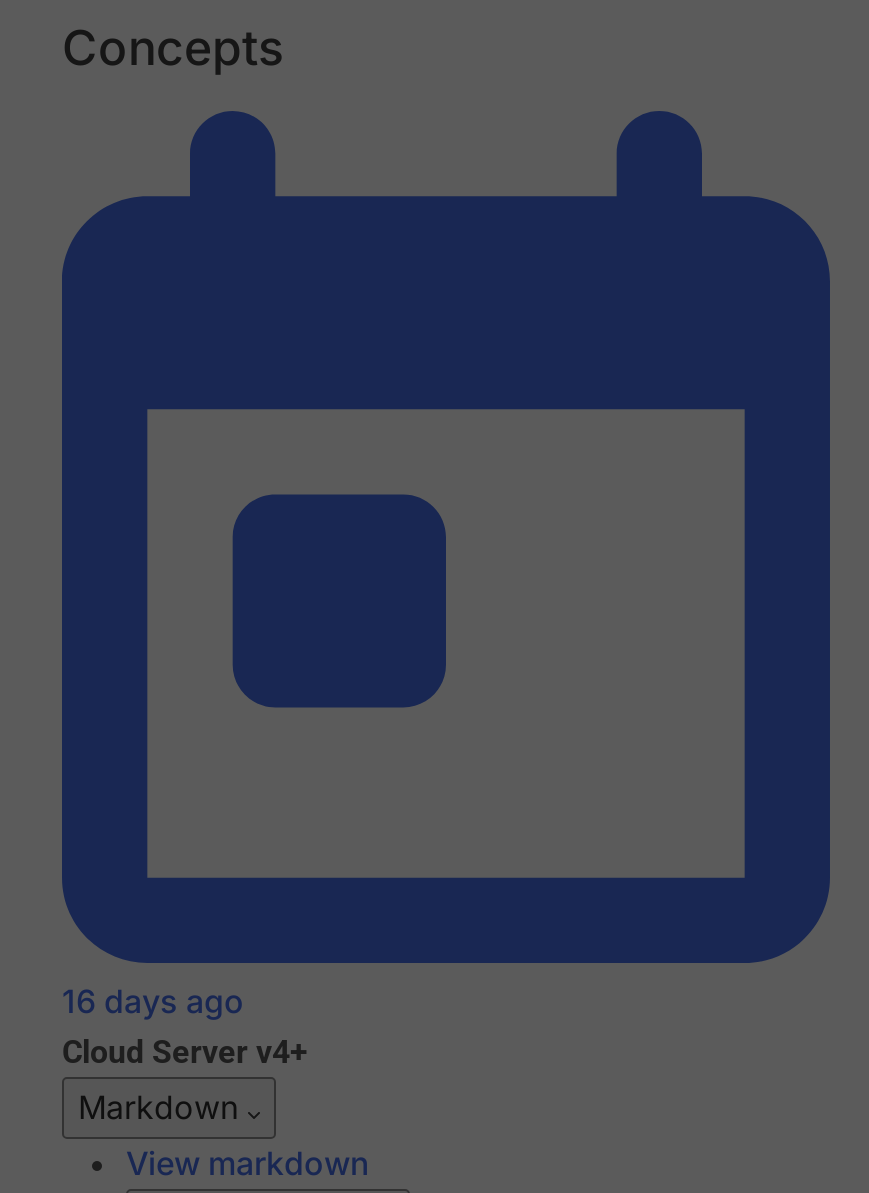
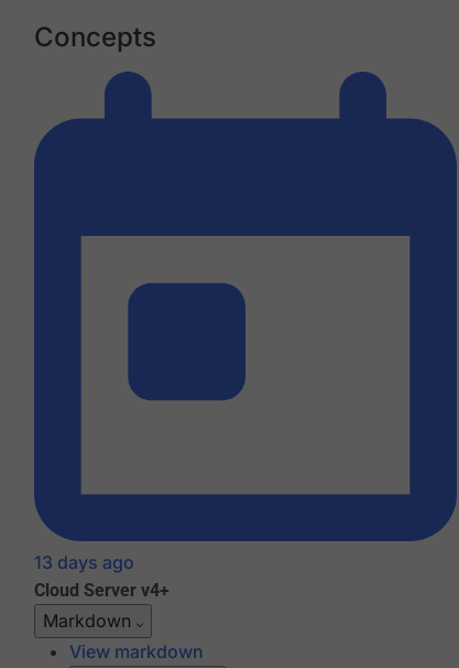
- 16 days ago
+ 13 days ago
